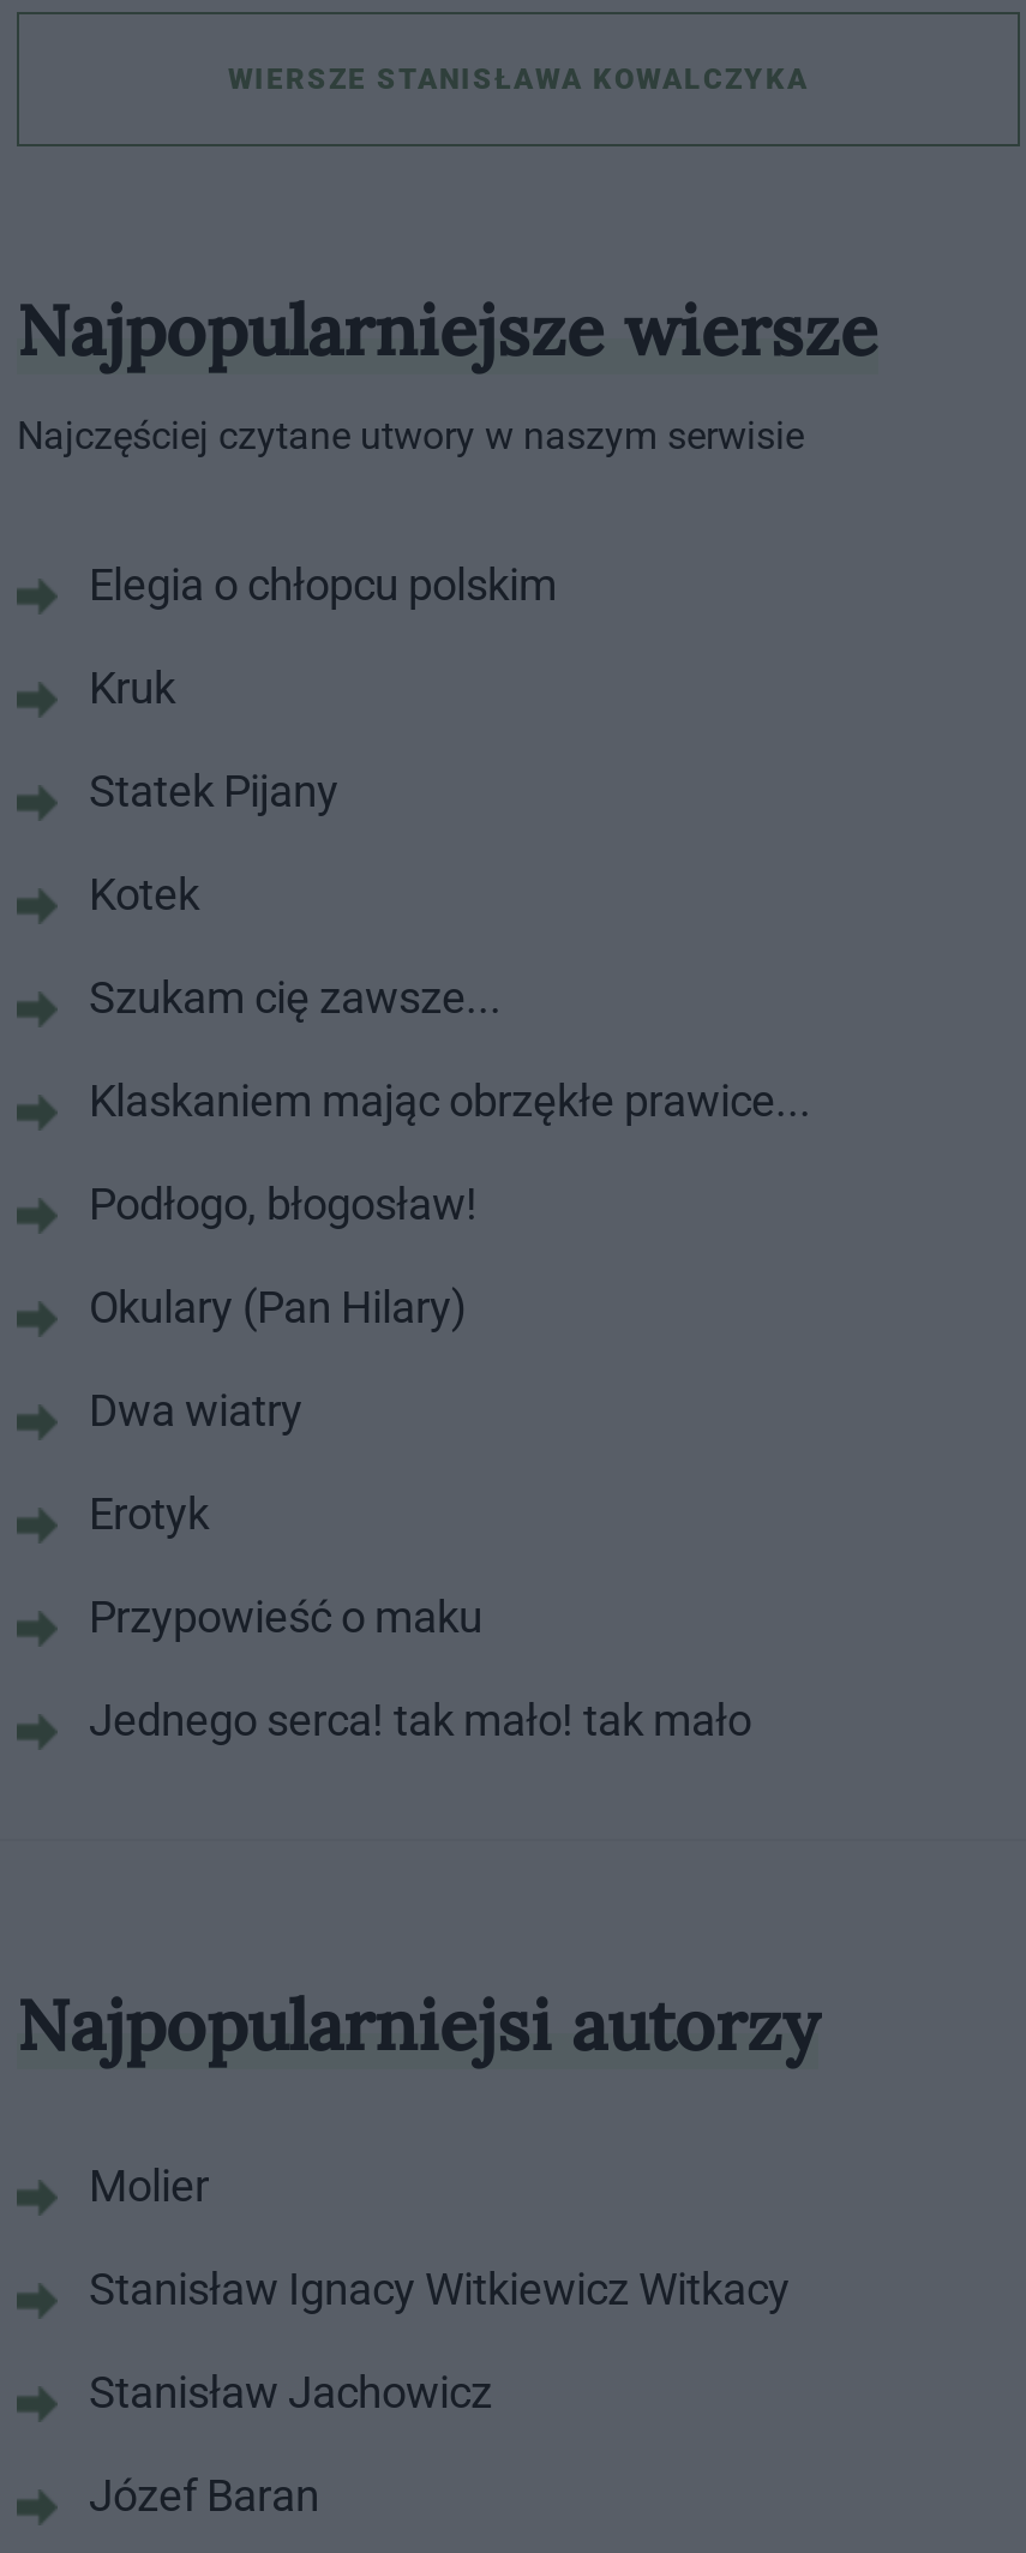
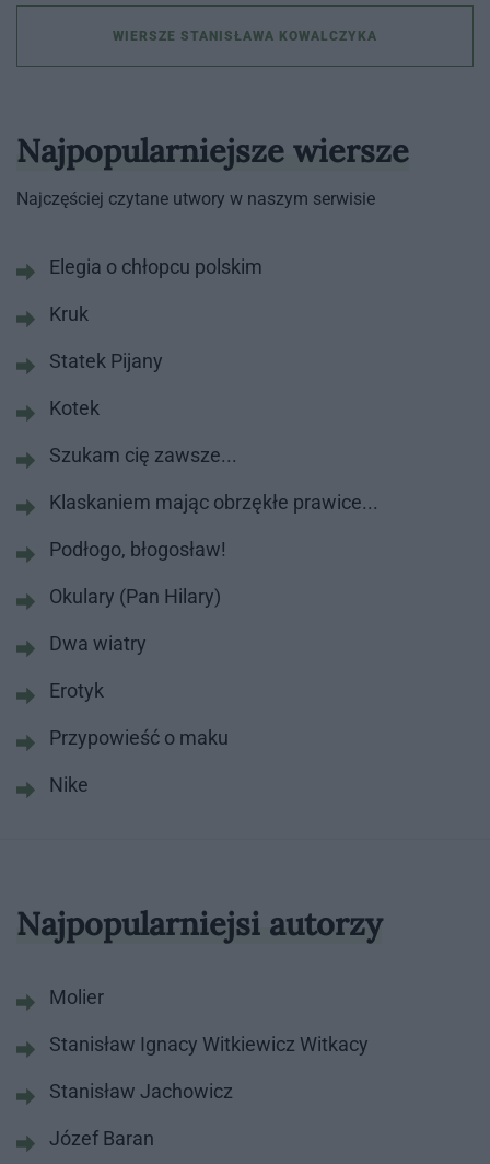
- Jednego serca! tak mało! tak mało
+ Nike
